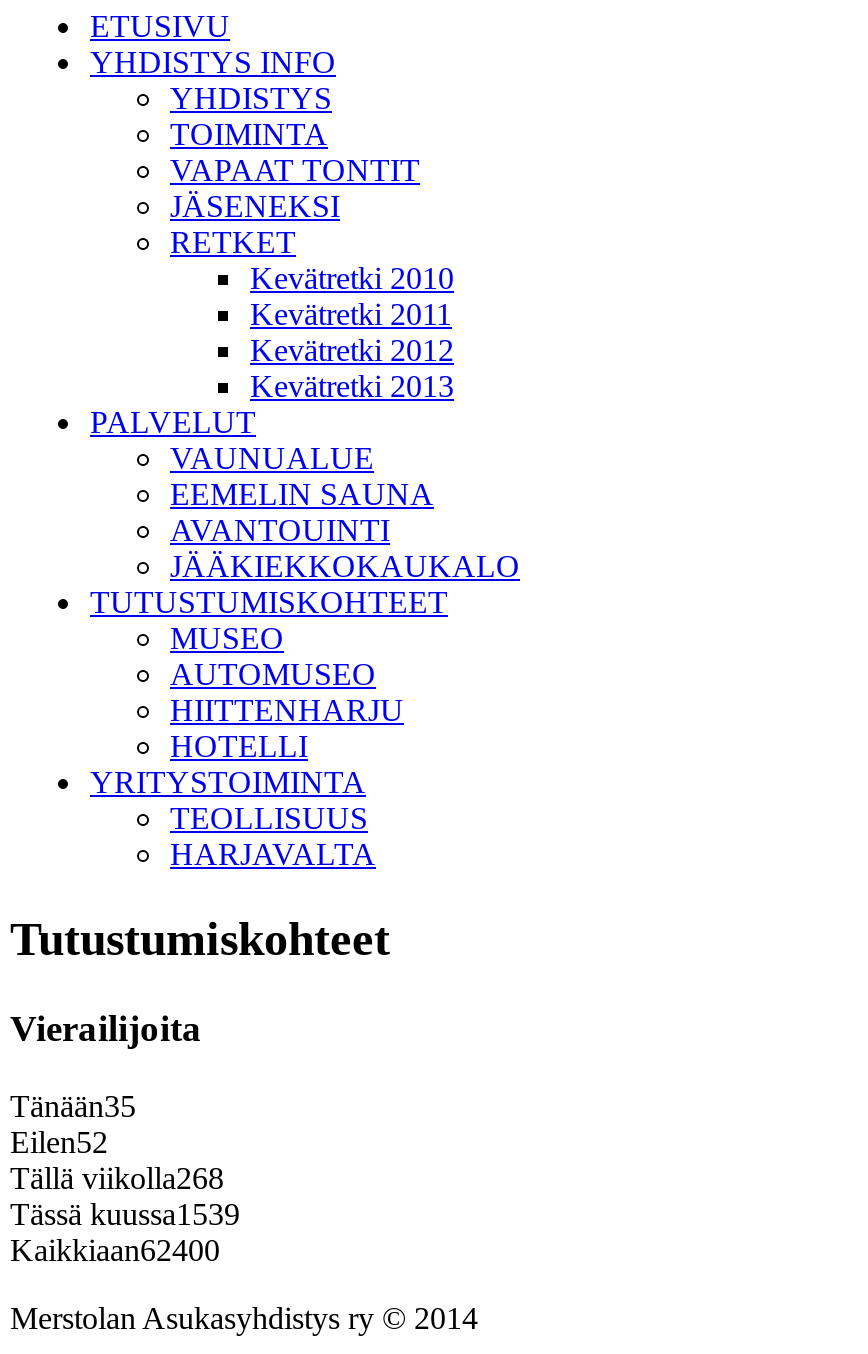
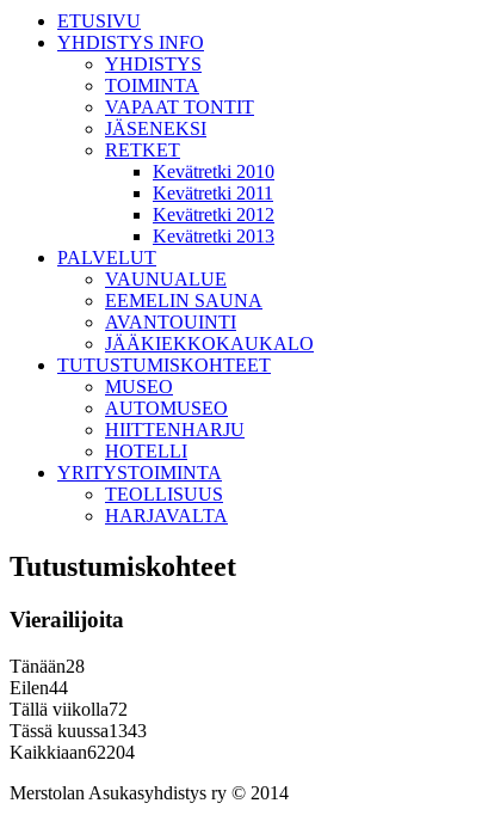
- Tänään35
+ Tänään28

- Eilen52
+ Eilen44

- Tällä viikolla268
+ Tällä viikolla72

- Tässä kuussa1539
+ Tässä kuussa1343

- Kaikkiaan62400
+ Kaikkiaan62204
